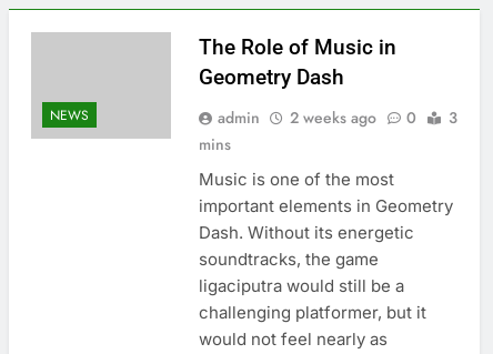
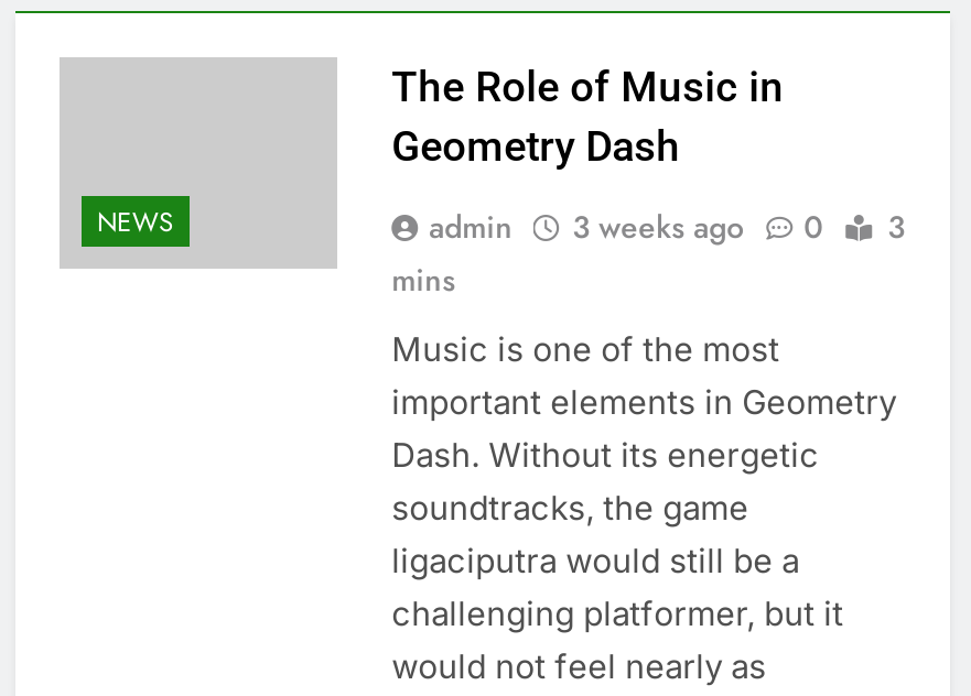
- admin 2 weeks ago 0 3
+ admin 3 weeks ago 0 3
